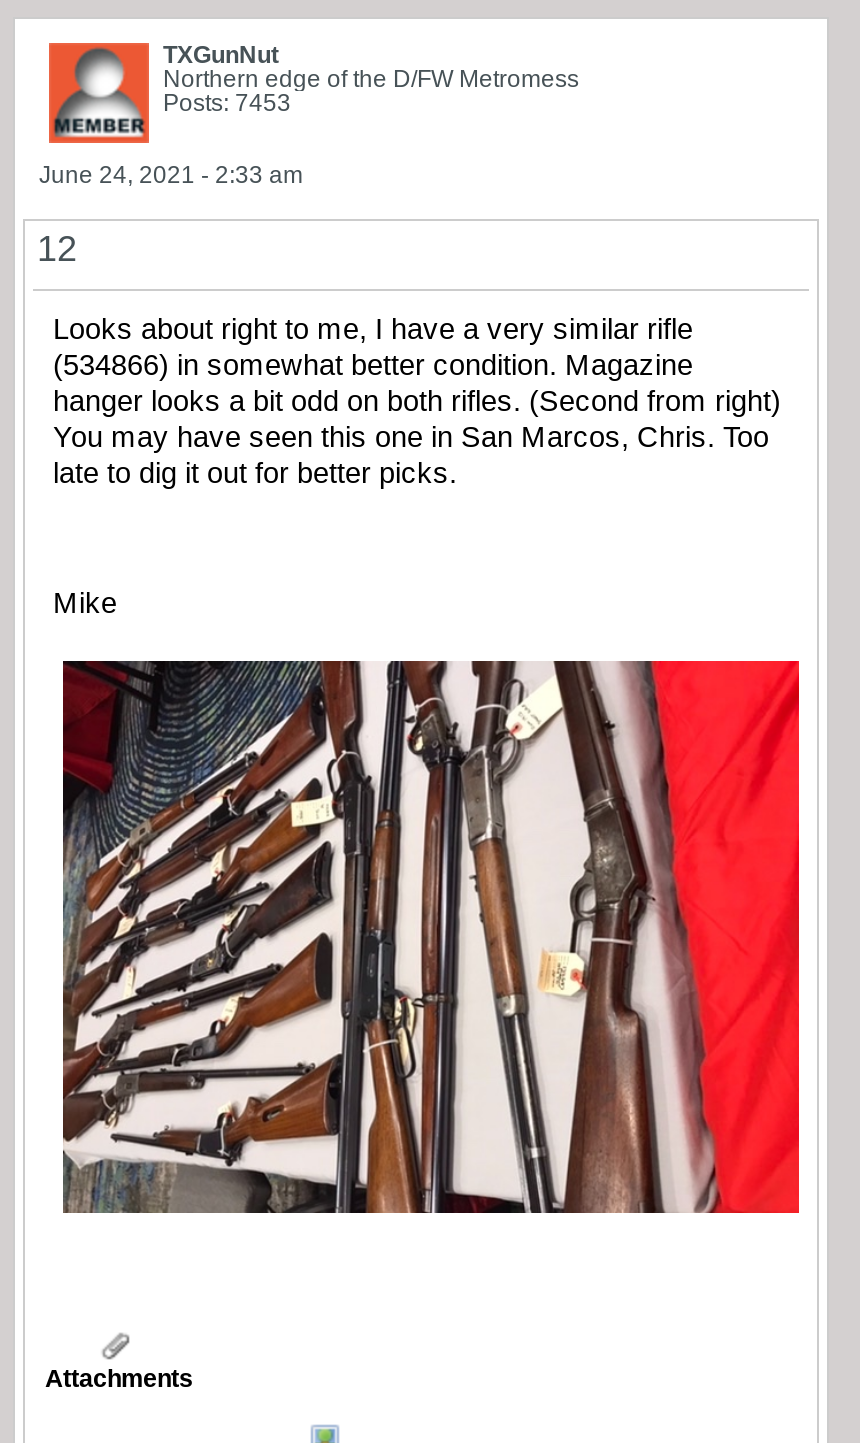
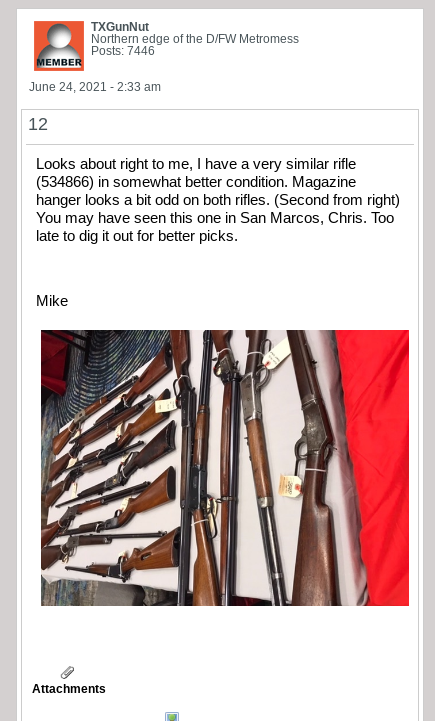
- Posts: 7453
+ Posts: 7446
